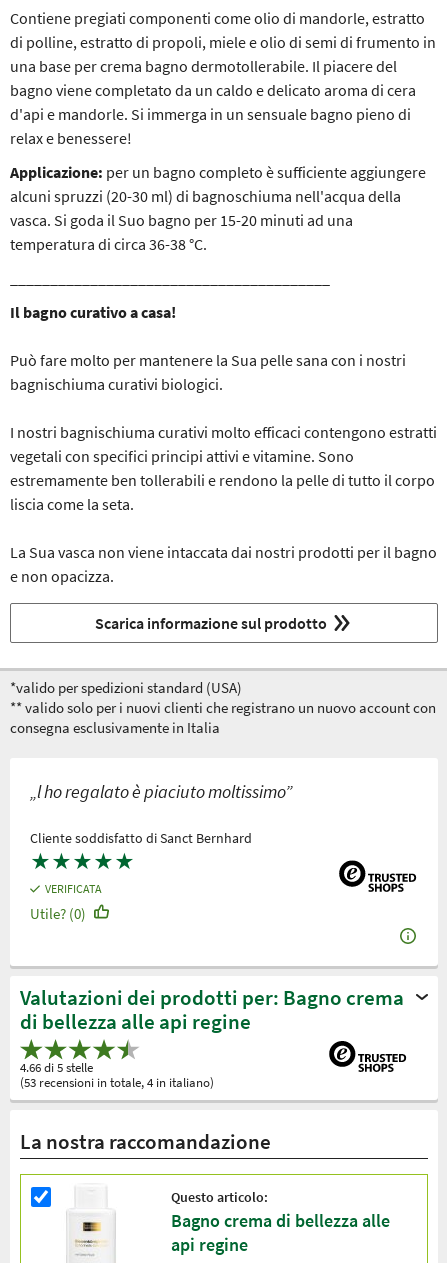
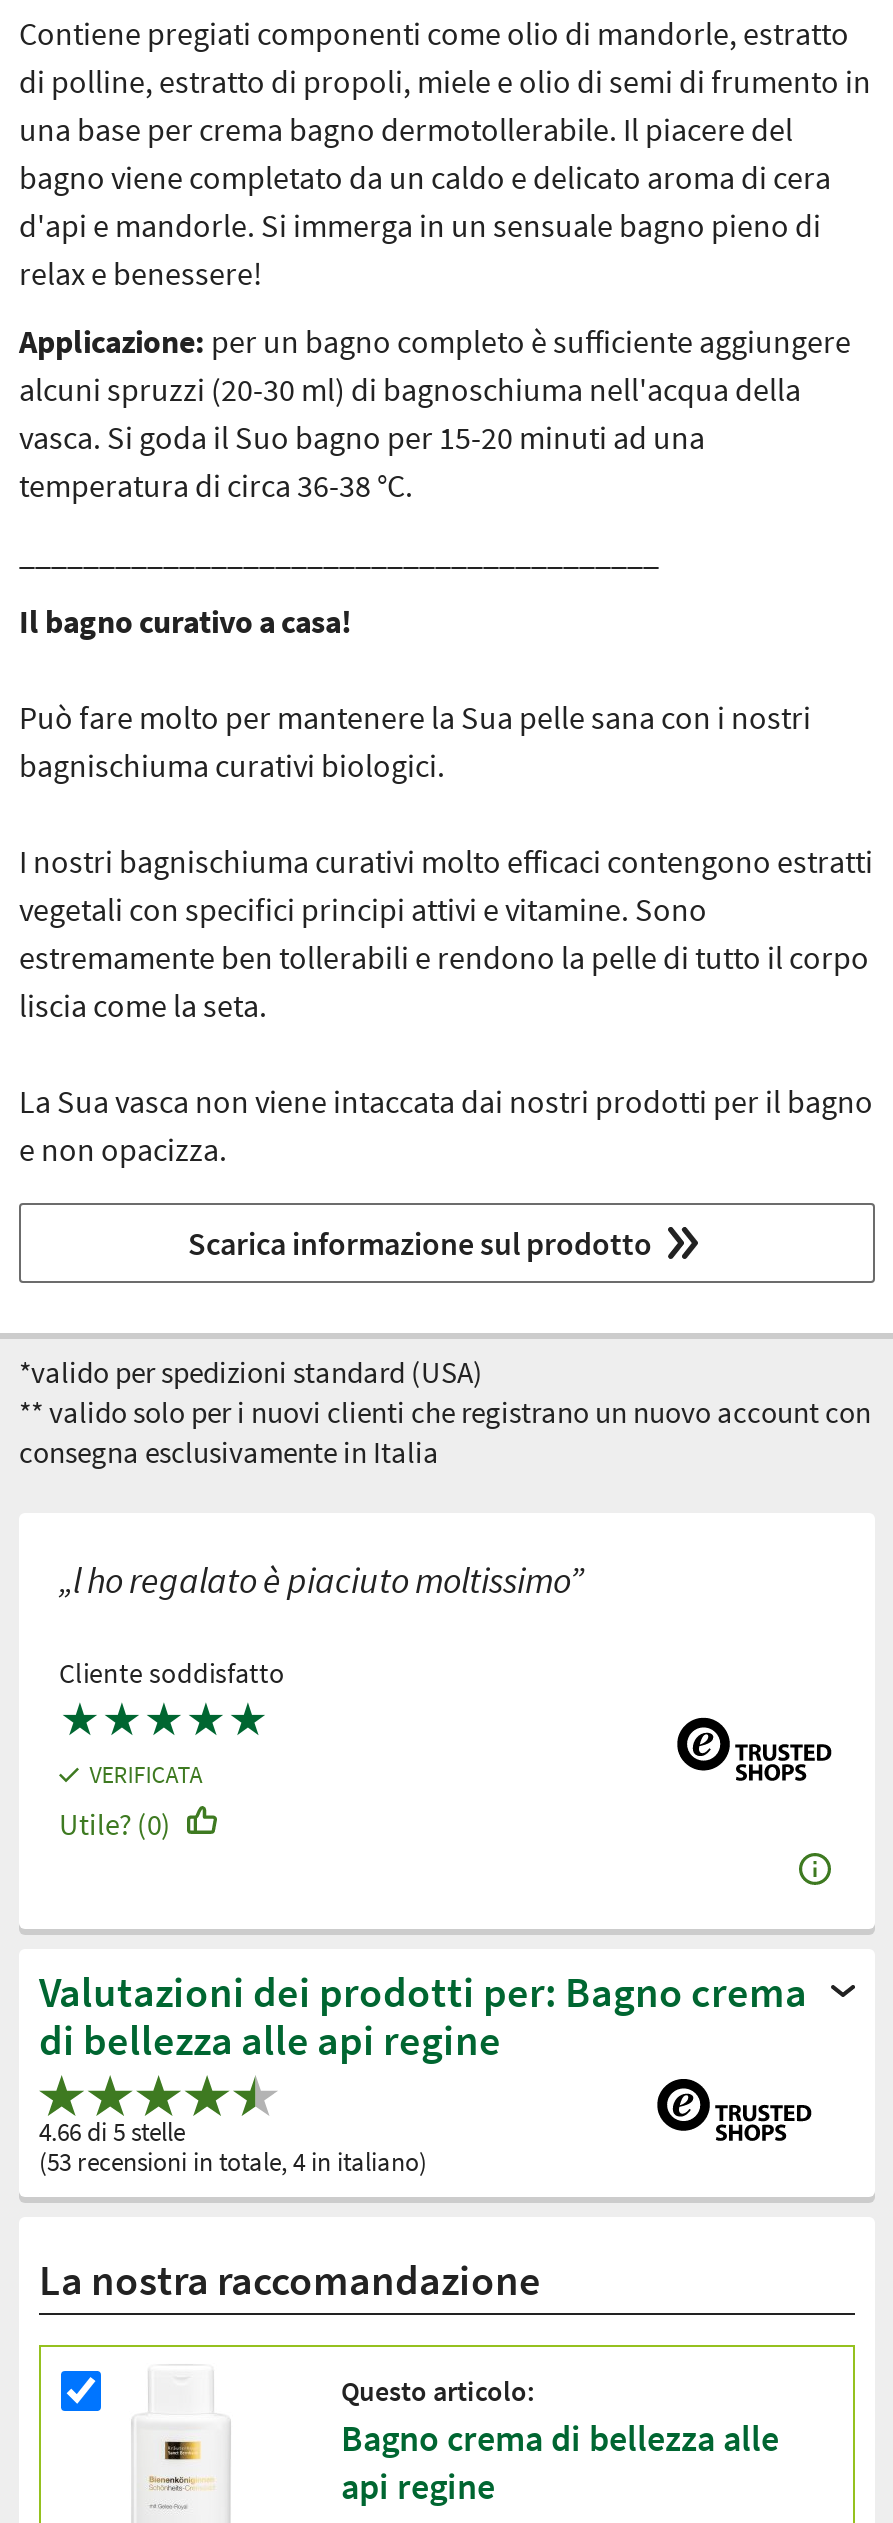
- Cliente soddisfatto di Sanct Bernhard
+ Cliente soddisfatto
